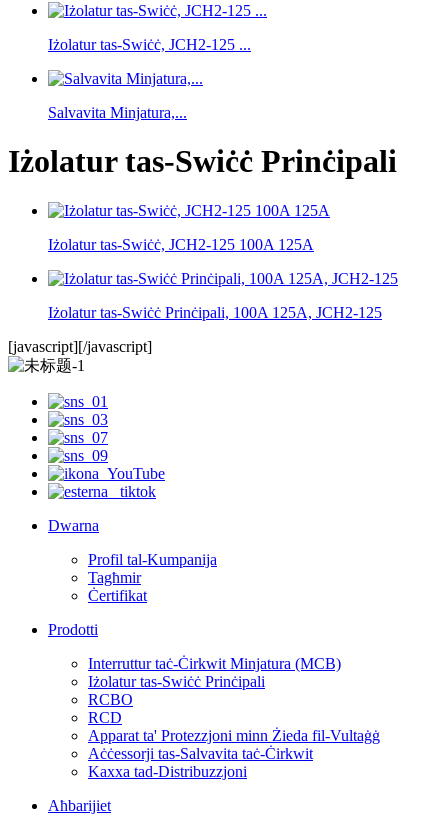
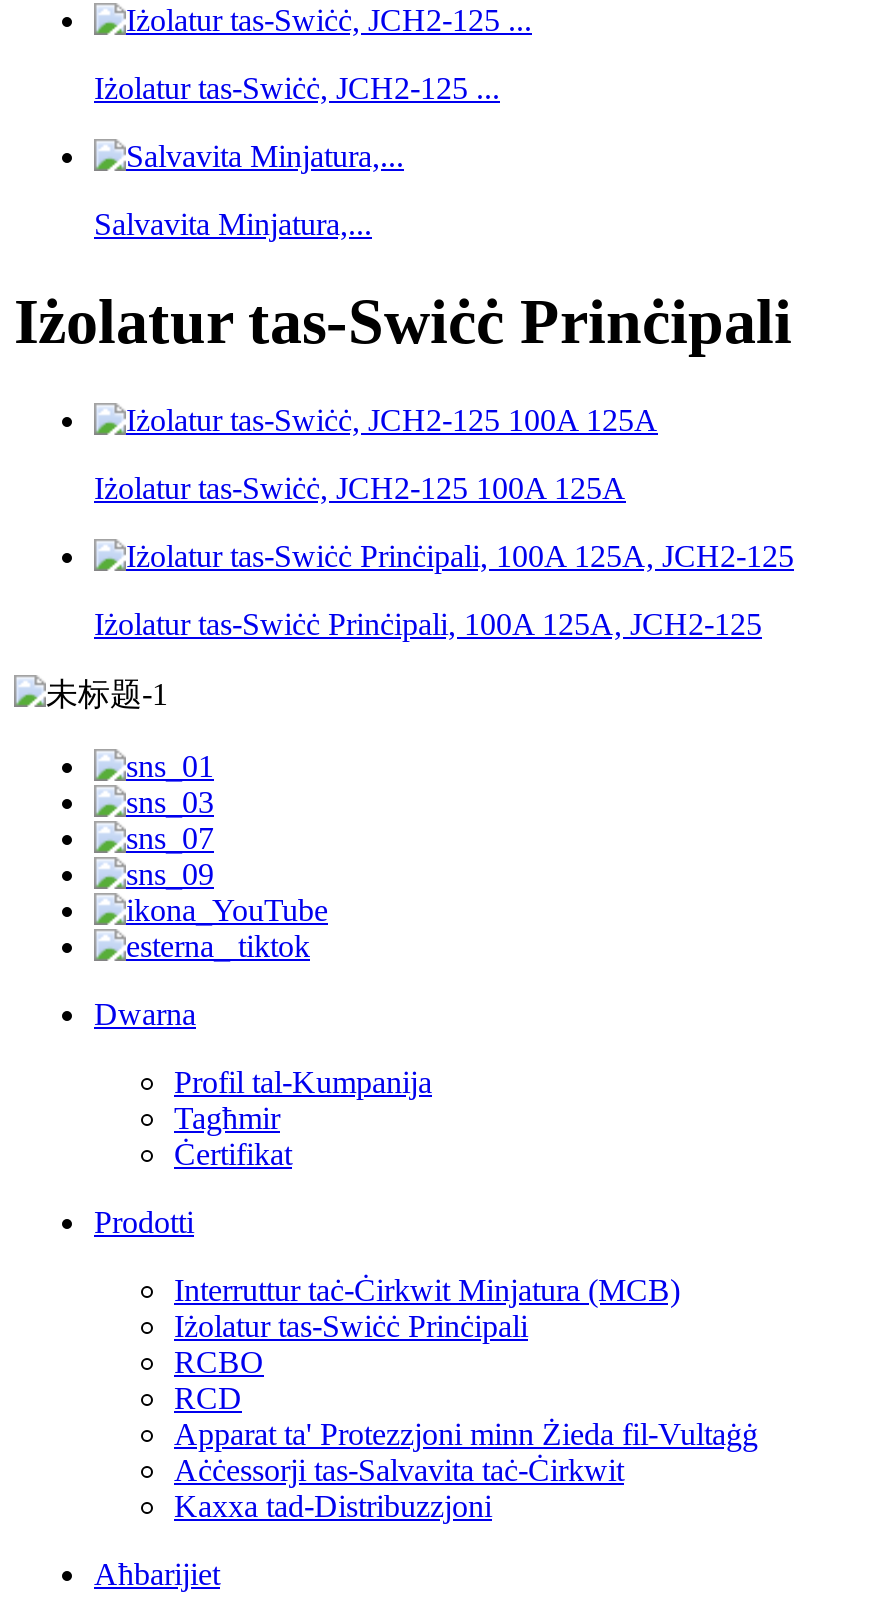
- [javascript][/javascript]
